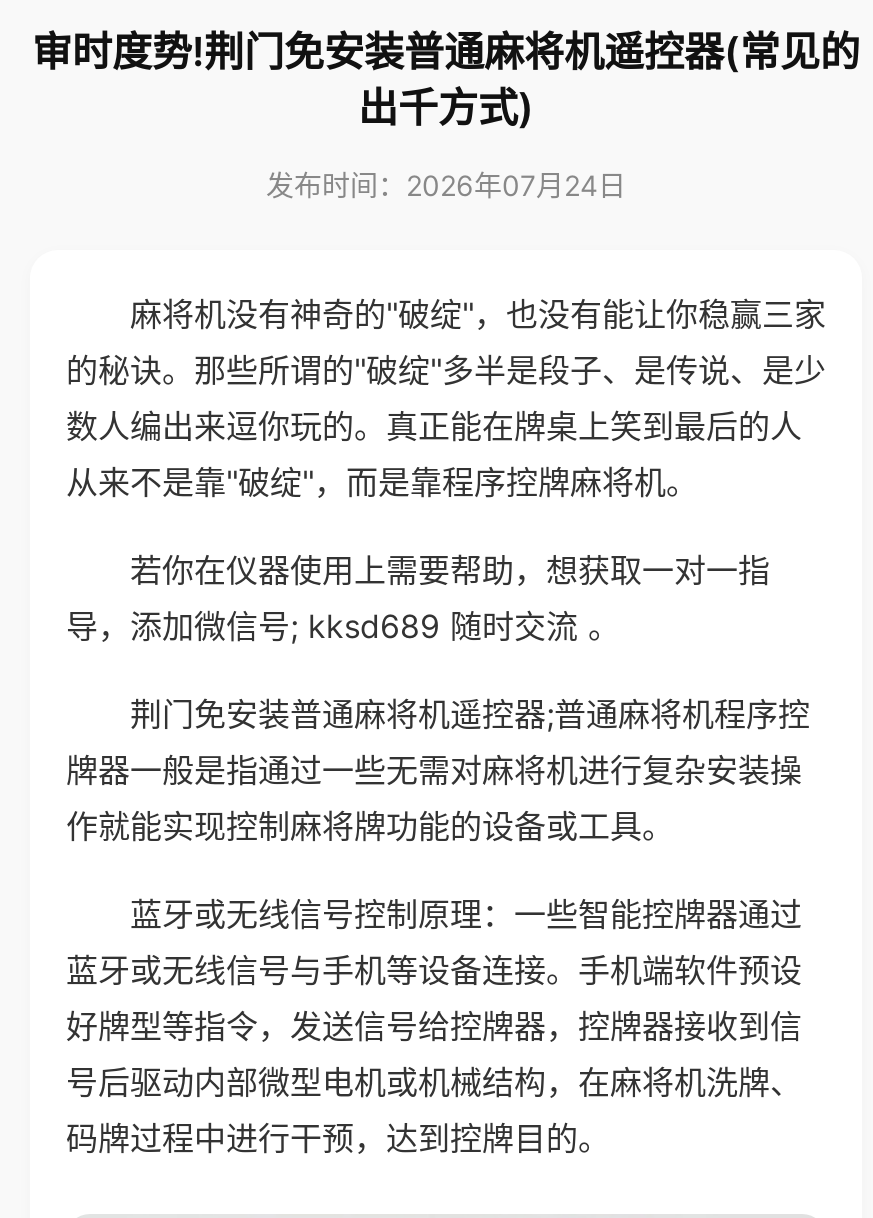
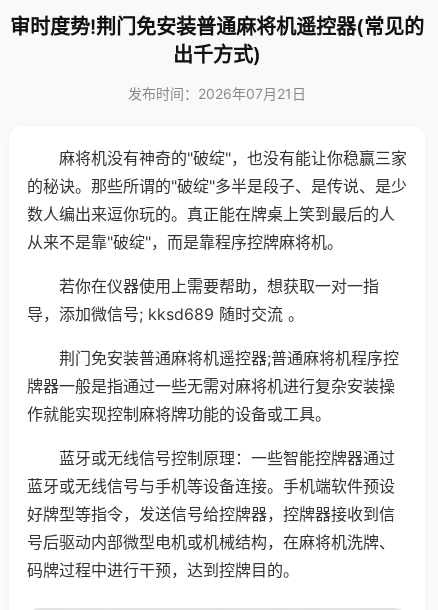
- 发布时间：2026年07月24日
+ 发布时间：2026年07月21日
